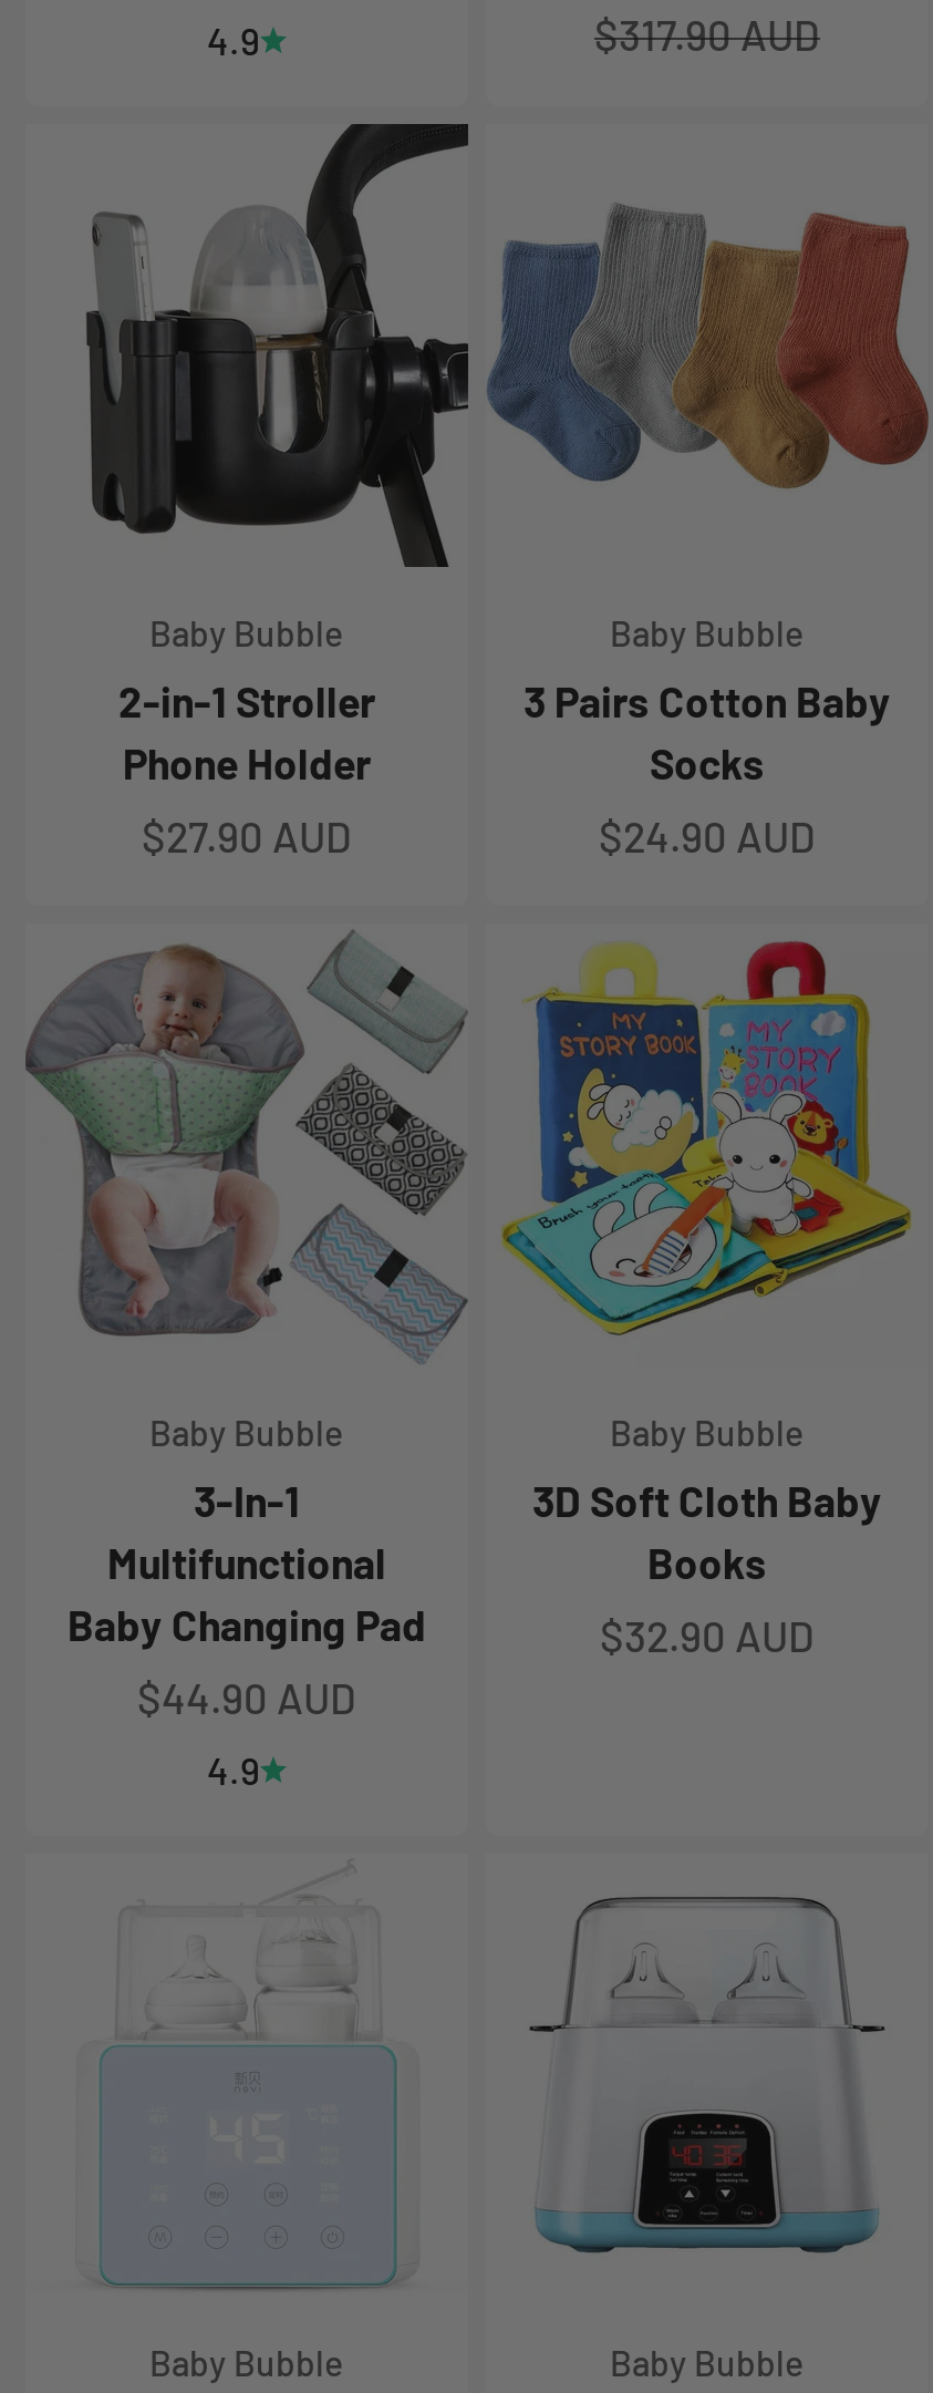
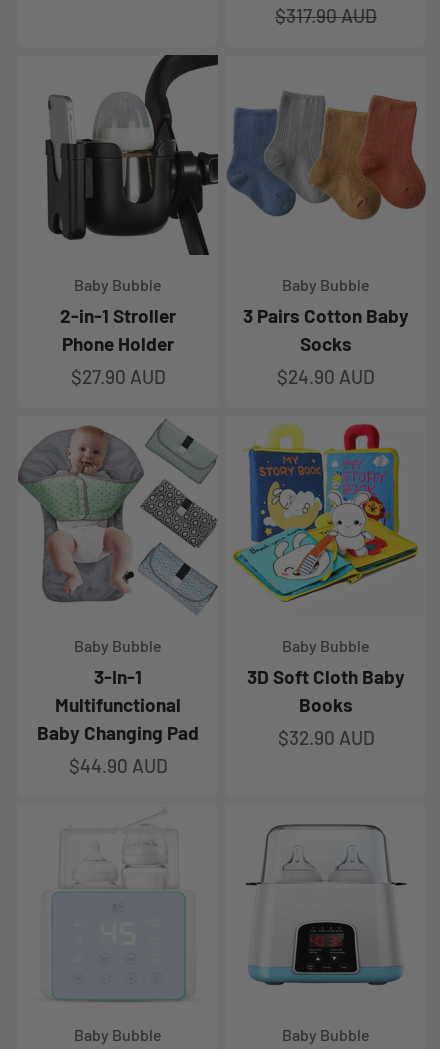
- 4.9

- 4.9
